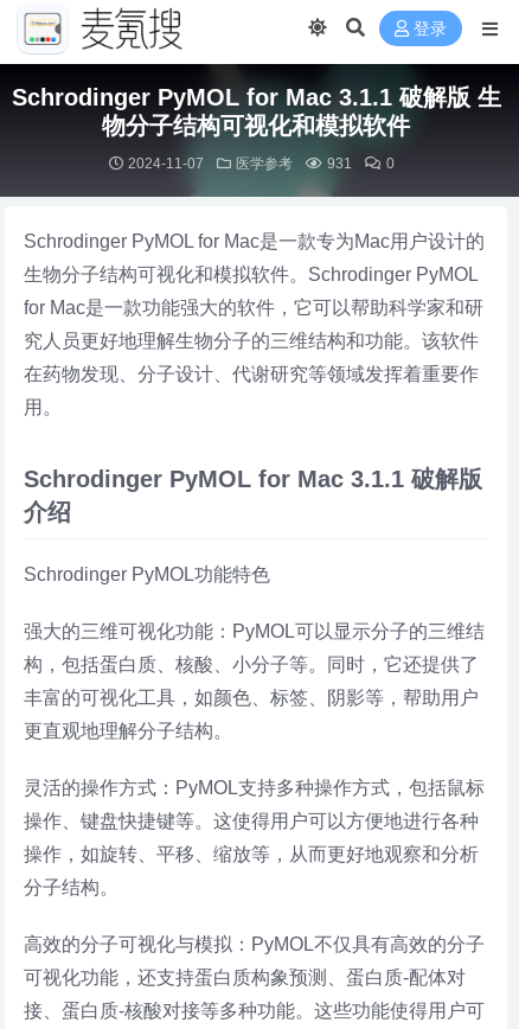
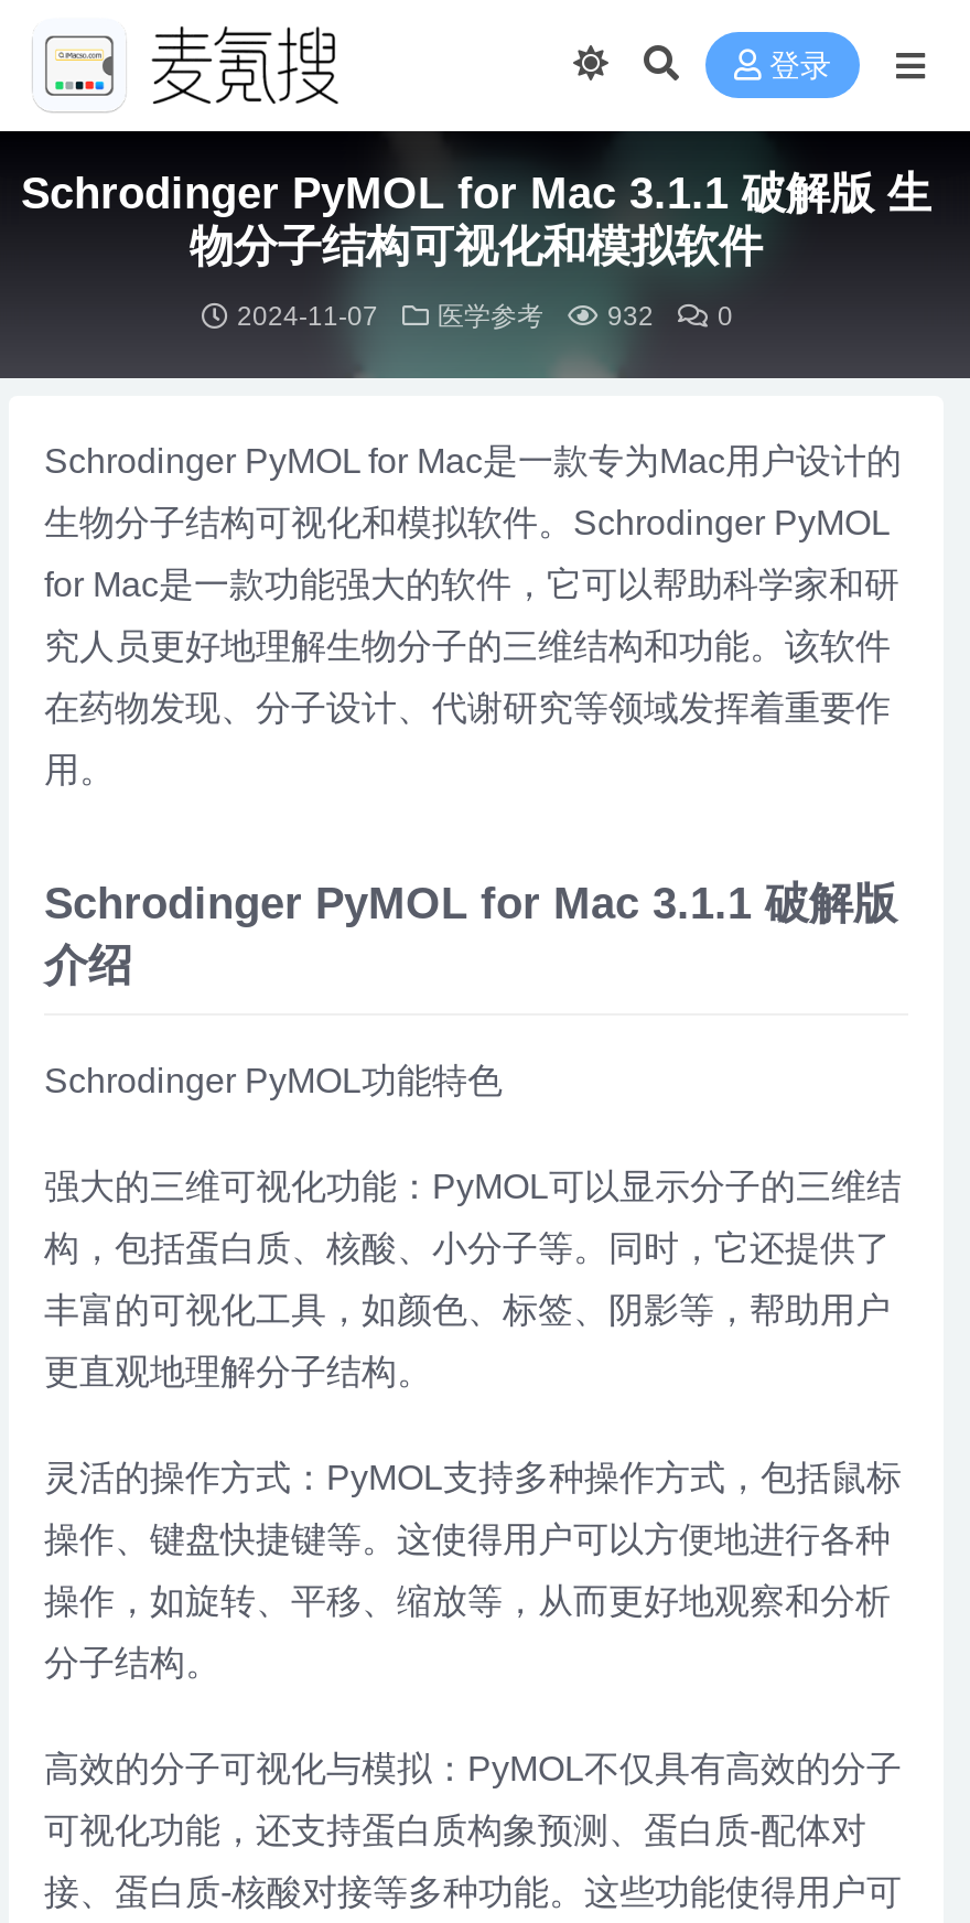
- 931
+ 932
